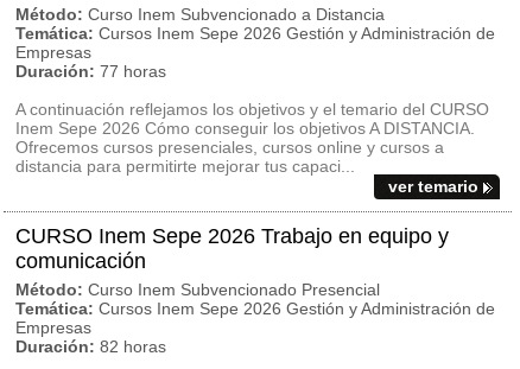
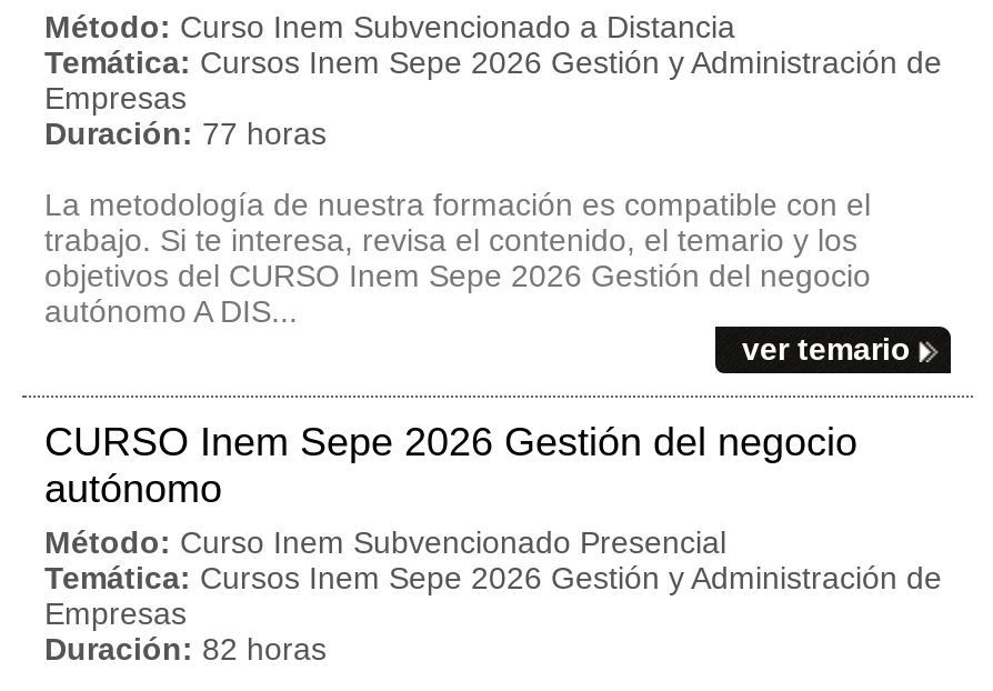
- A continuación reflejamos los objetivos y el temario del CURSO
- Inem Sepe 2026 Cómo conseguir los objetivos A DISTANCIA.
- Ofrecemos cursos presenciales, cursos online y cursos a
- distancia para permitirte mejorar tus capaci...
+ La metodología de nuestra formación es compatible con el
+ trabajo. Si te interesa, revisa el contenido, el temario y los
+ objetivos del CURSO Inem Sepe 2026 Gestión del negocio
+ autónomo A DIS...

- CURSO Inem Sepe 2026 Trabajo en equipo y
- comunicación
+ CURSO Inem Sepe 2026 Gestión del negocio
+ autónomo
